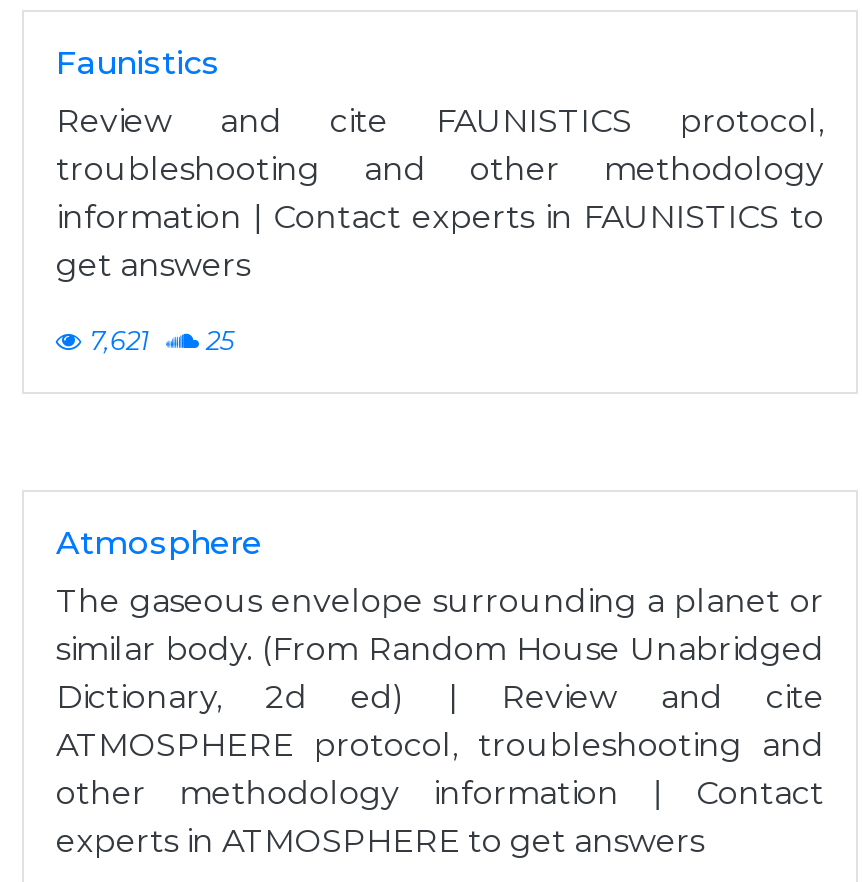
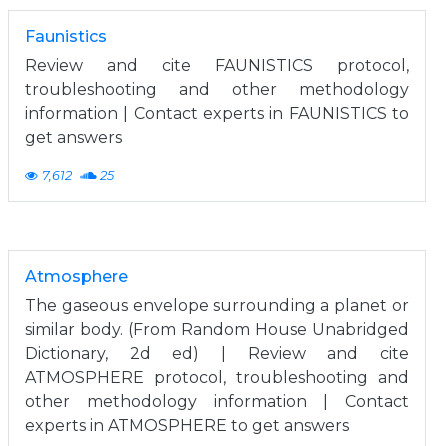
- 7,621 25
+ 7,612 25
